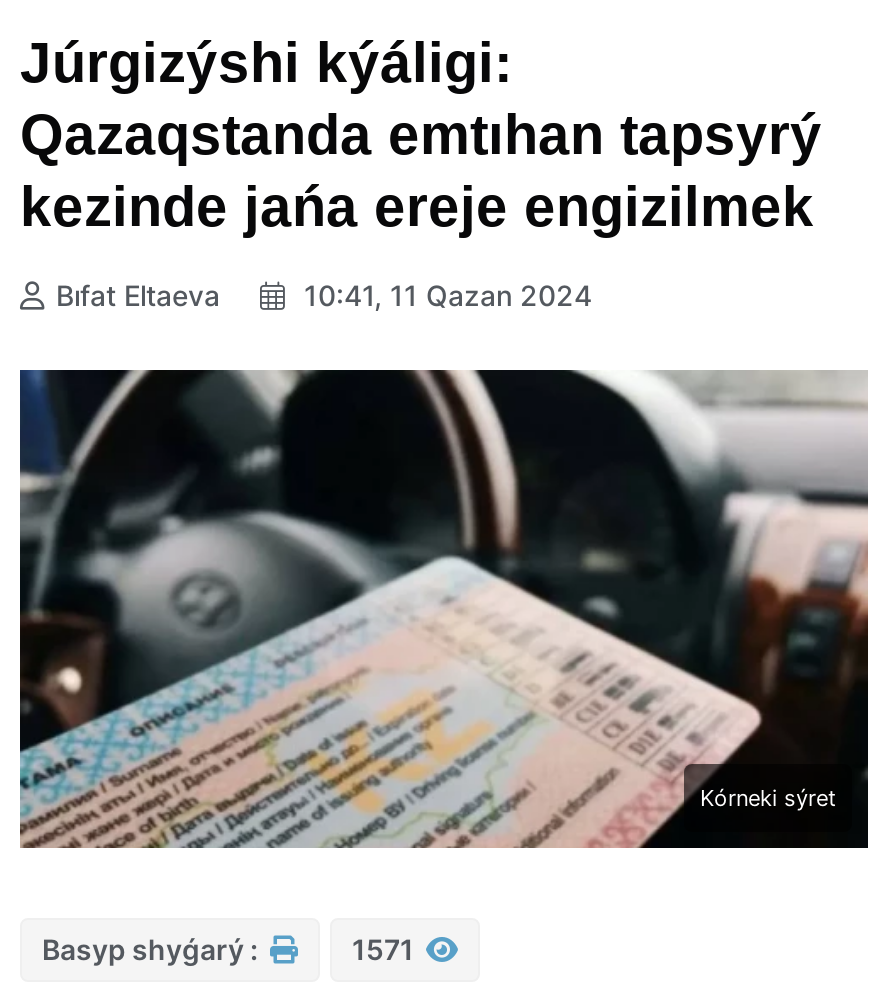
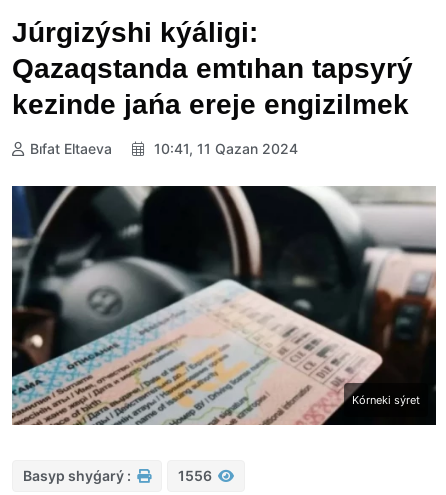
- 1571
+ 1556
